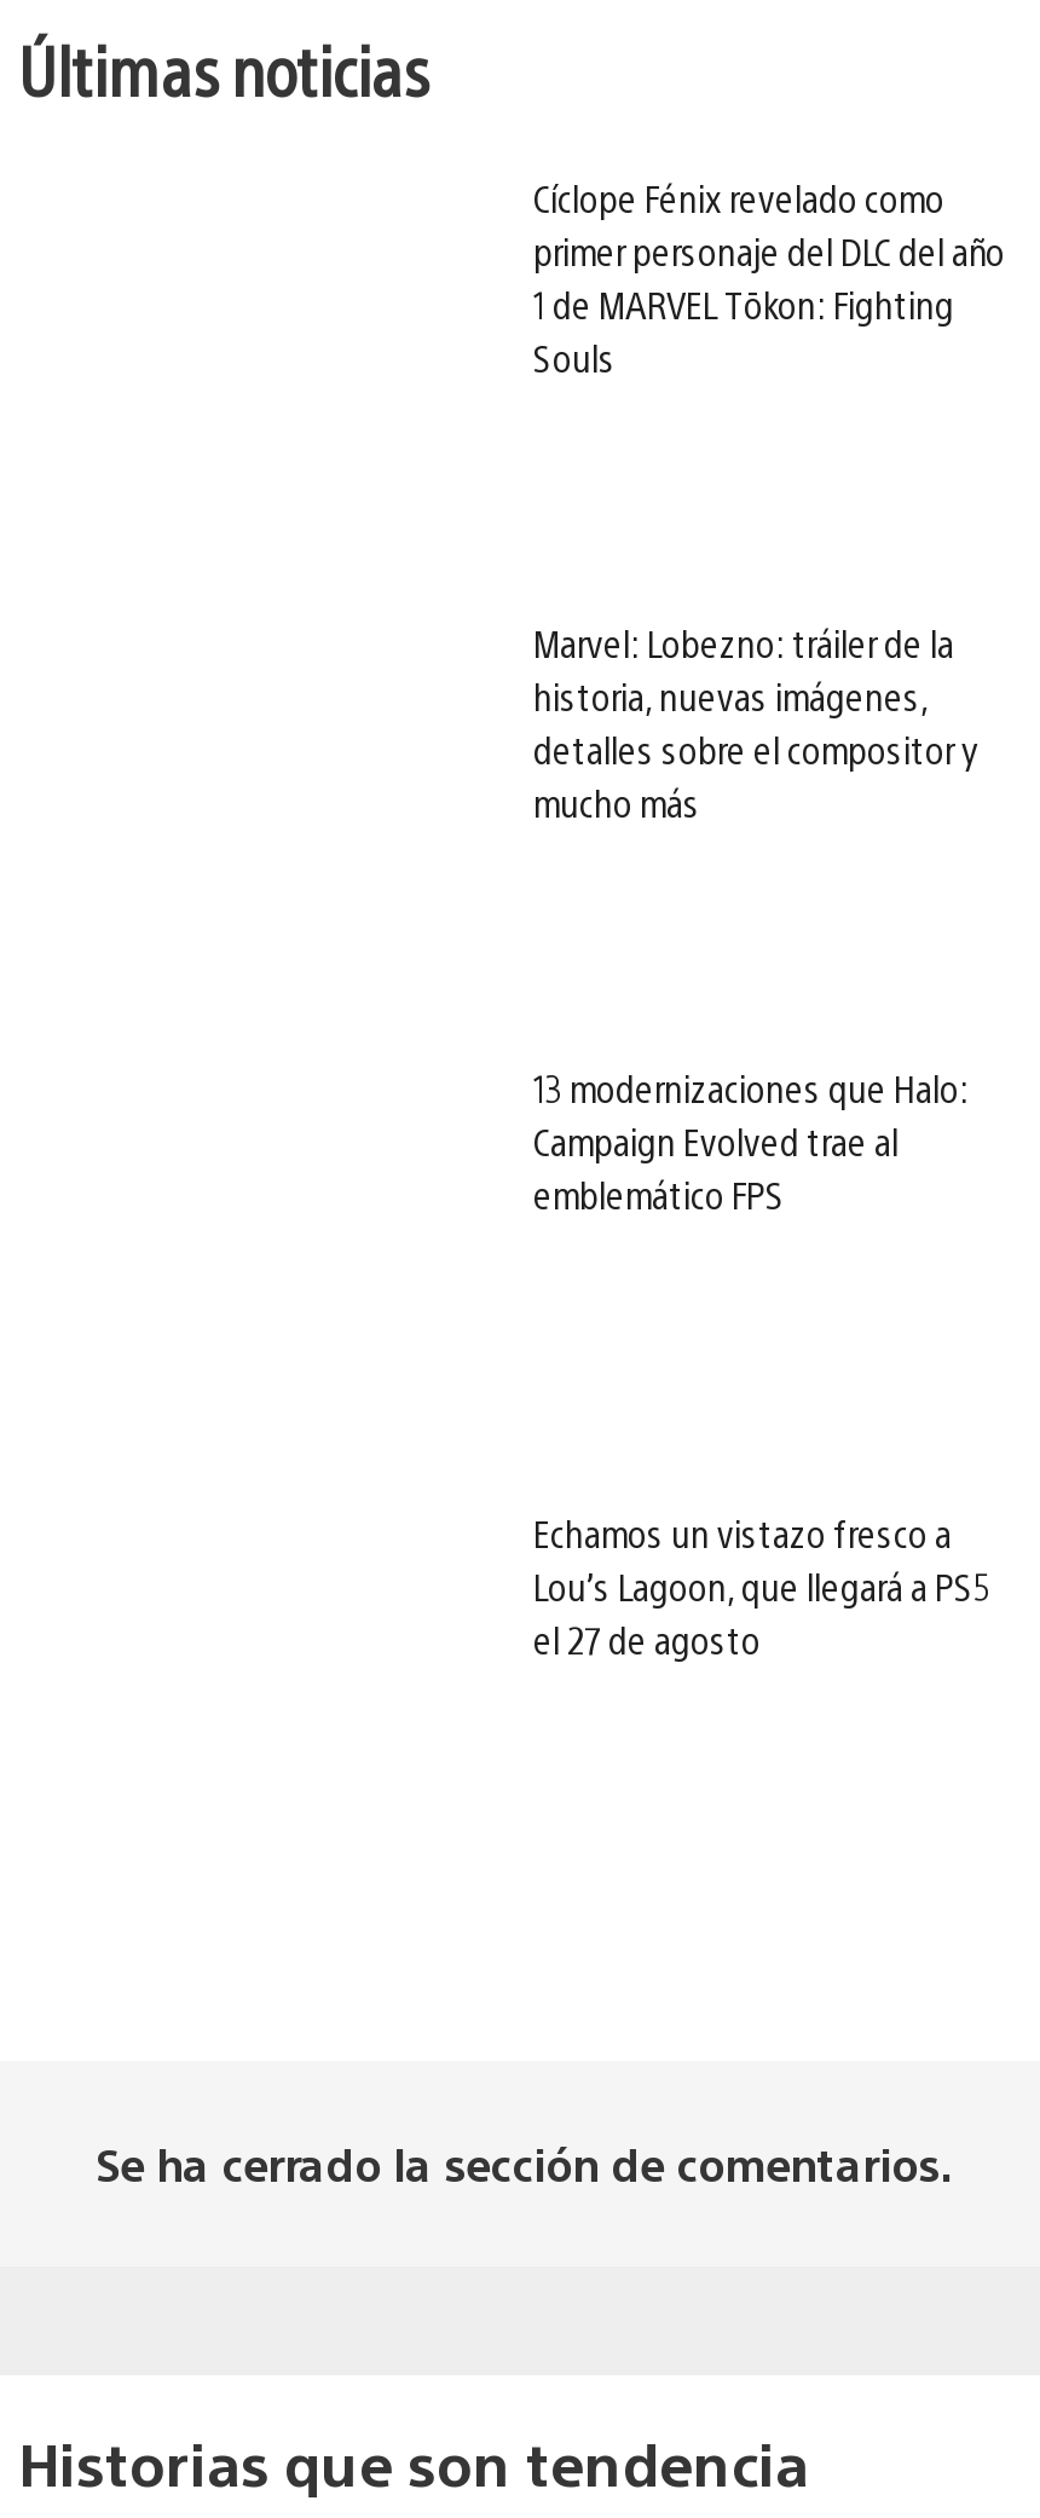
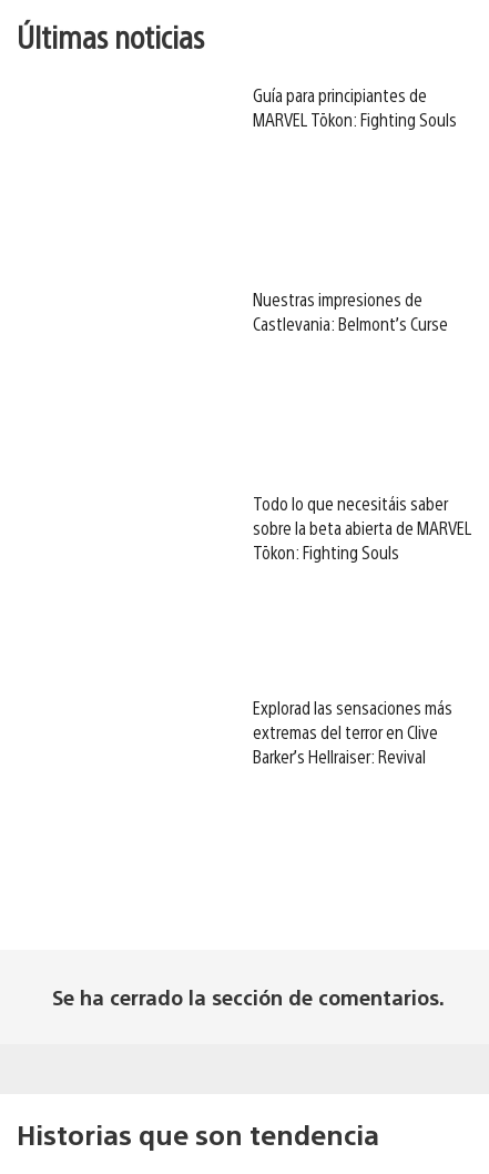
- Cíclope Fénix revelado como
- primer personaje del DLC del año
- 1 de MARVEL Tōkon: Fighting
- Souls
+ Guía para principiantes de
+ MARVEL Tōkon: Fighting Souls

- Marvel: Lobezno: tráiler de la
- historia, nuevas imágenes,
- detalles sobre el compositor y
- mucho más
+ Nuestras impresiones de
+ Castlevania: Belmont’s Curse

- 13 modernizaciones que Halo:
- Campaign Evolved trae al
- emblemático FPS
+ Todo lo que necesitáis saber
+ sobre la beta abierta de MARVEL
+ Tōkon: Fighting Souls

- Echamos un vistazo fresco a
- Lou’s Lagoon, que llegará a PS5
- el 27 de agosto
+ Explorad las sensaciones más
+ extremas del terror en Clive
+ Barker’s Hellraiser: Revival
